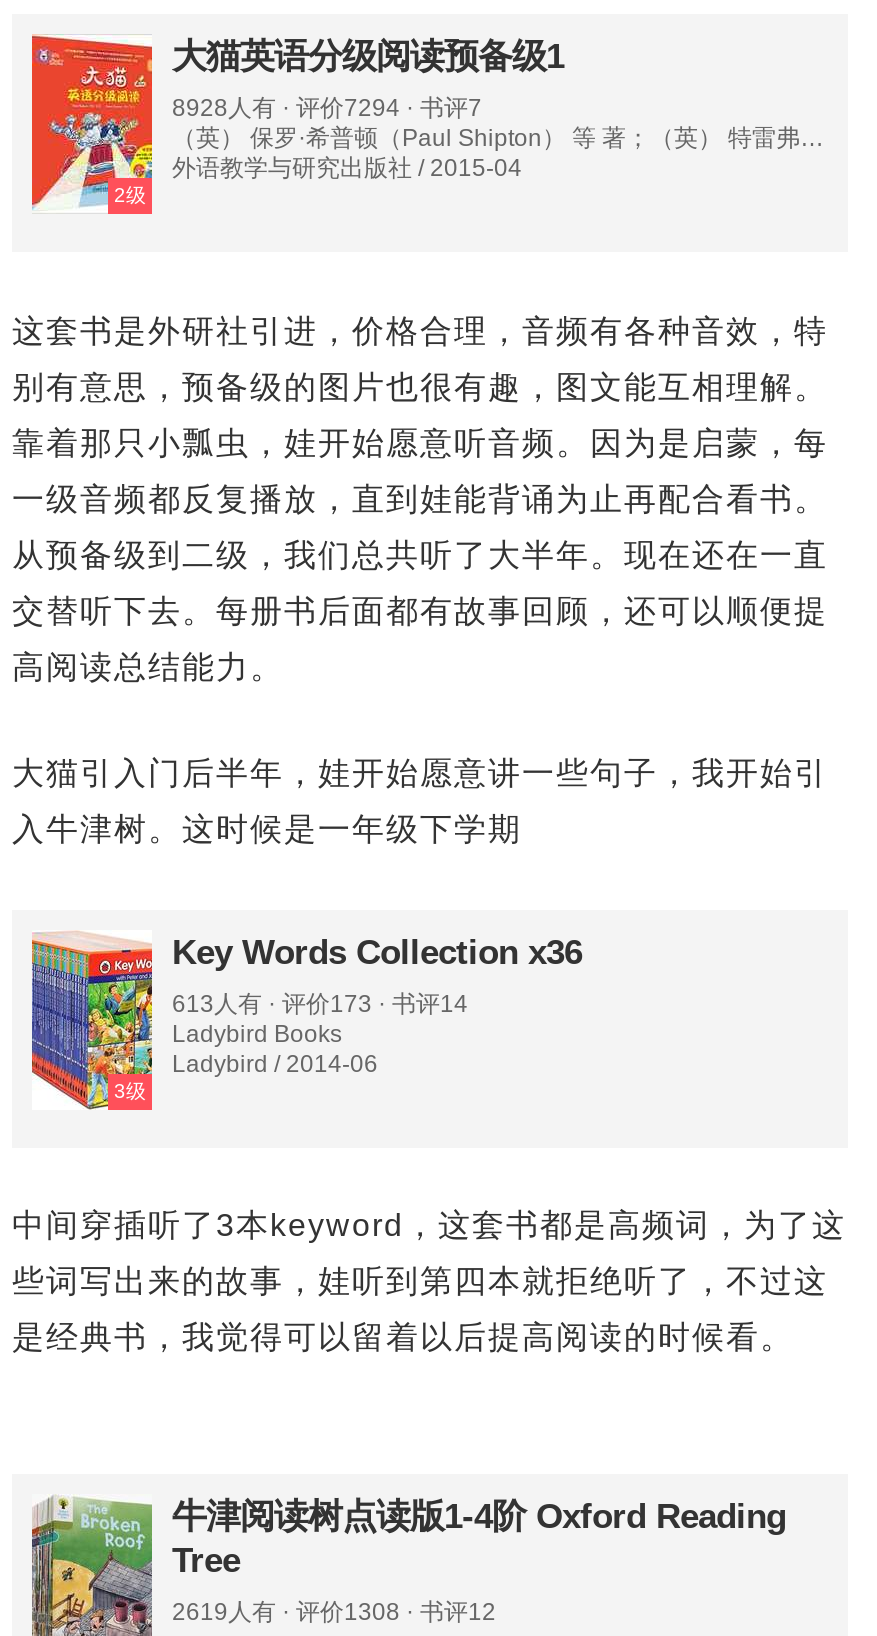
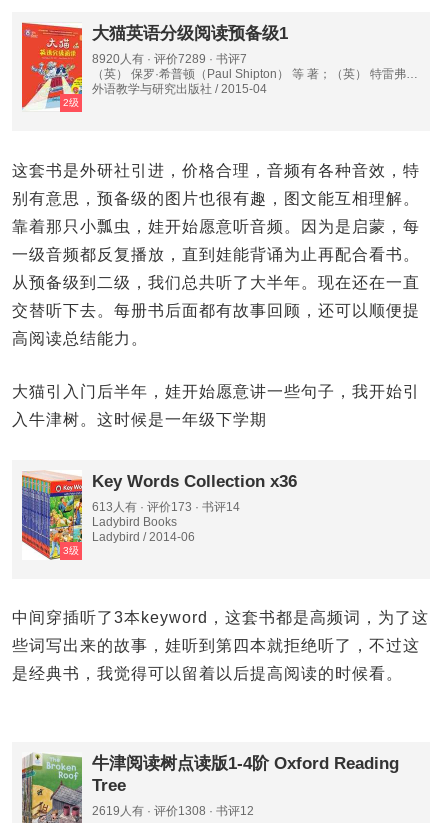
- 8928人有 · 评价7294 · 书评7
+ 8920人有 · 评价7289 · 书评7
